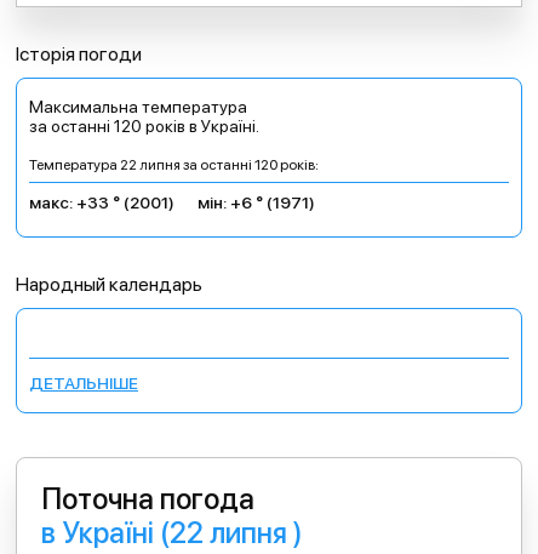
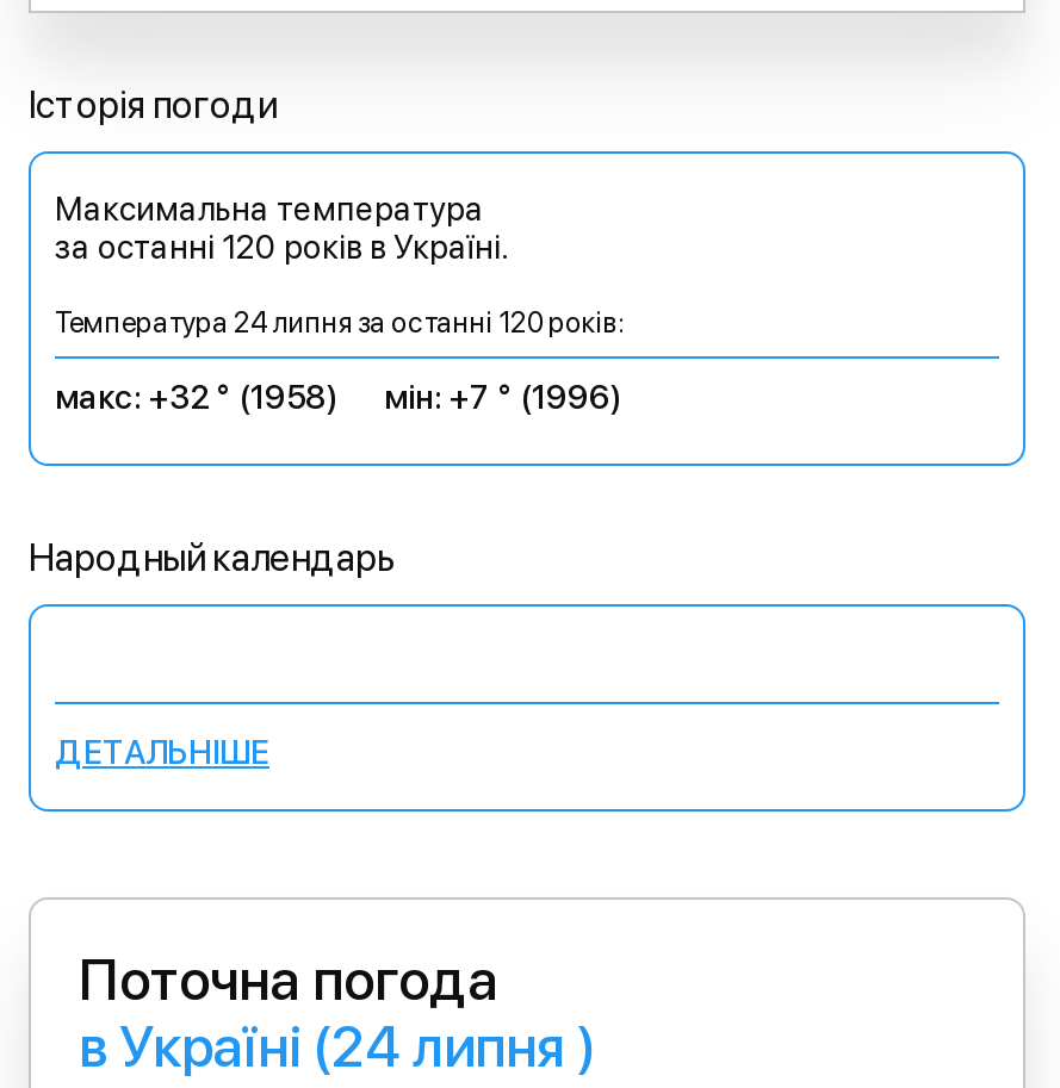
- Температура 22 липня за останні 120 років:
+ Температура 24 липня за останні 120 років:

- макс: +33 ° (2001)
+ макс: +32 ° (1958)

- мін: +6 ° (1971)
+ мін: +7 ° (1996)

- в Україні (22 липня )
+ в Україні (24 липня )
